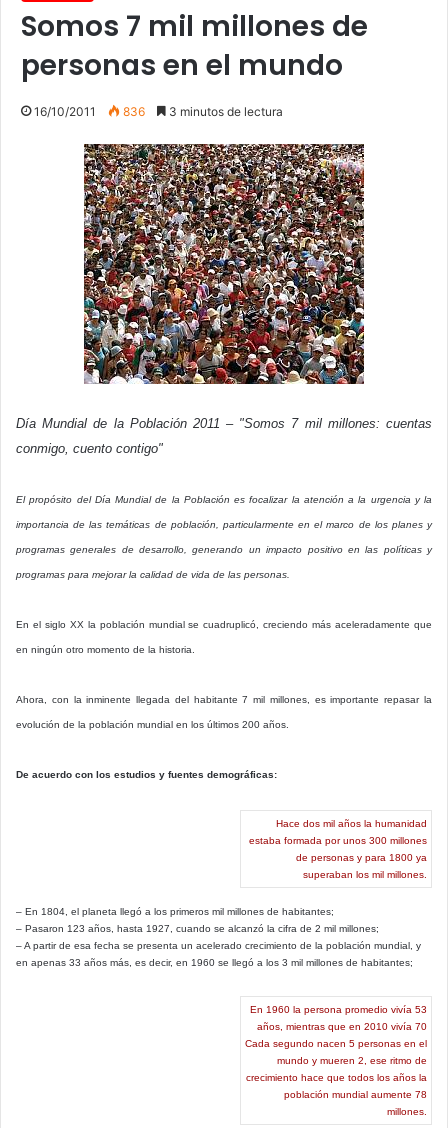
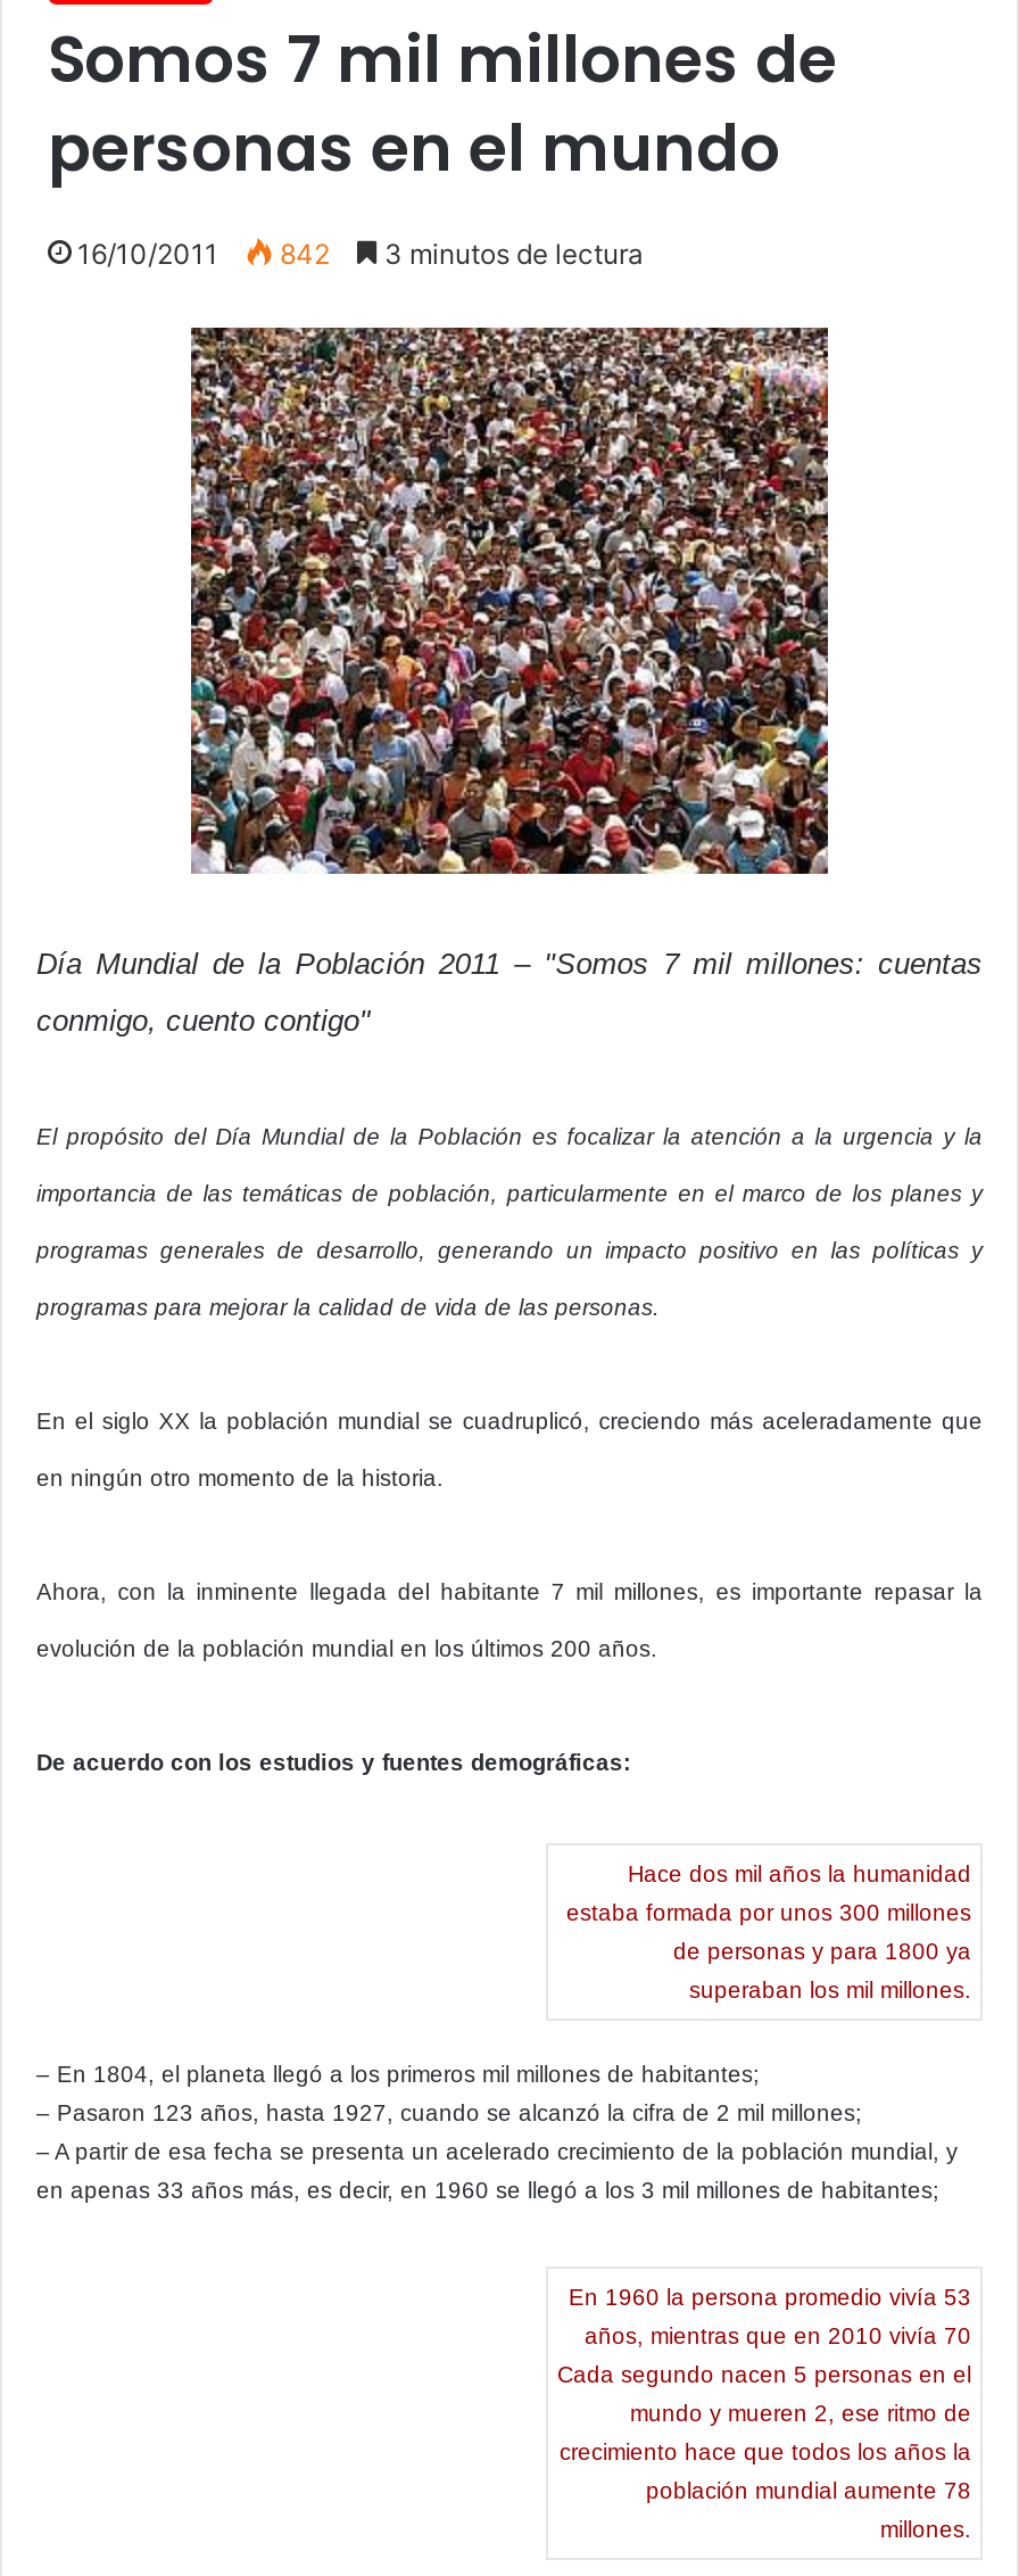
- 16/10/2011 836 3 minutos de lectura
+ 16/10/2011 842 3 minutos de lectura
